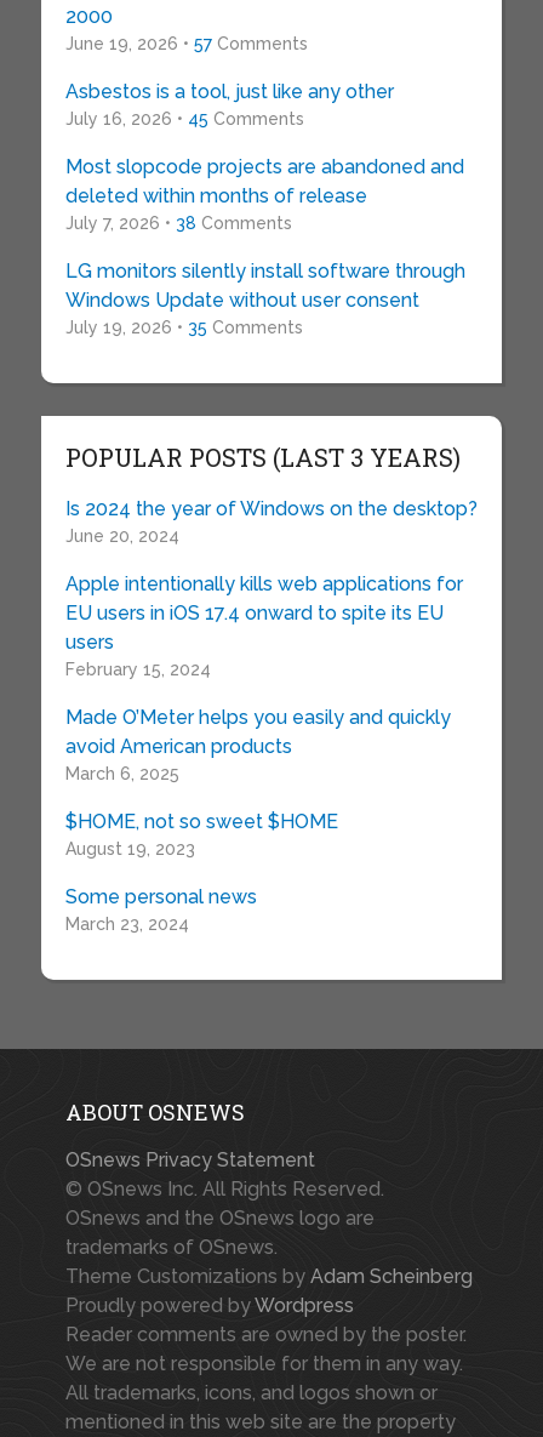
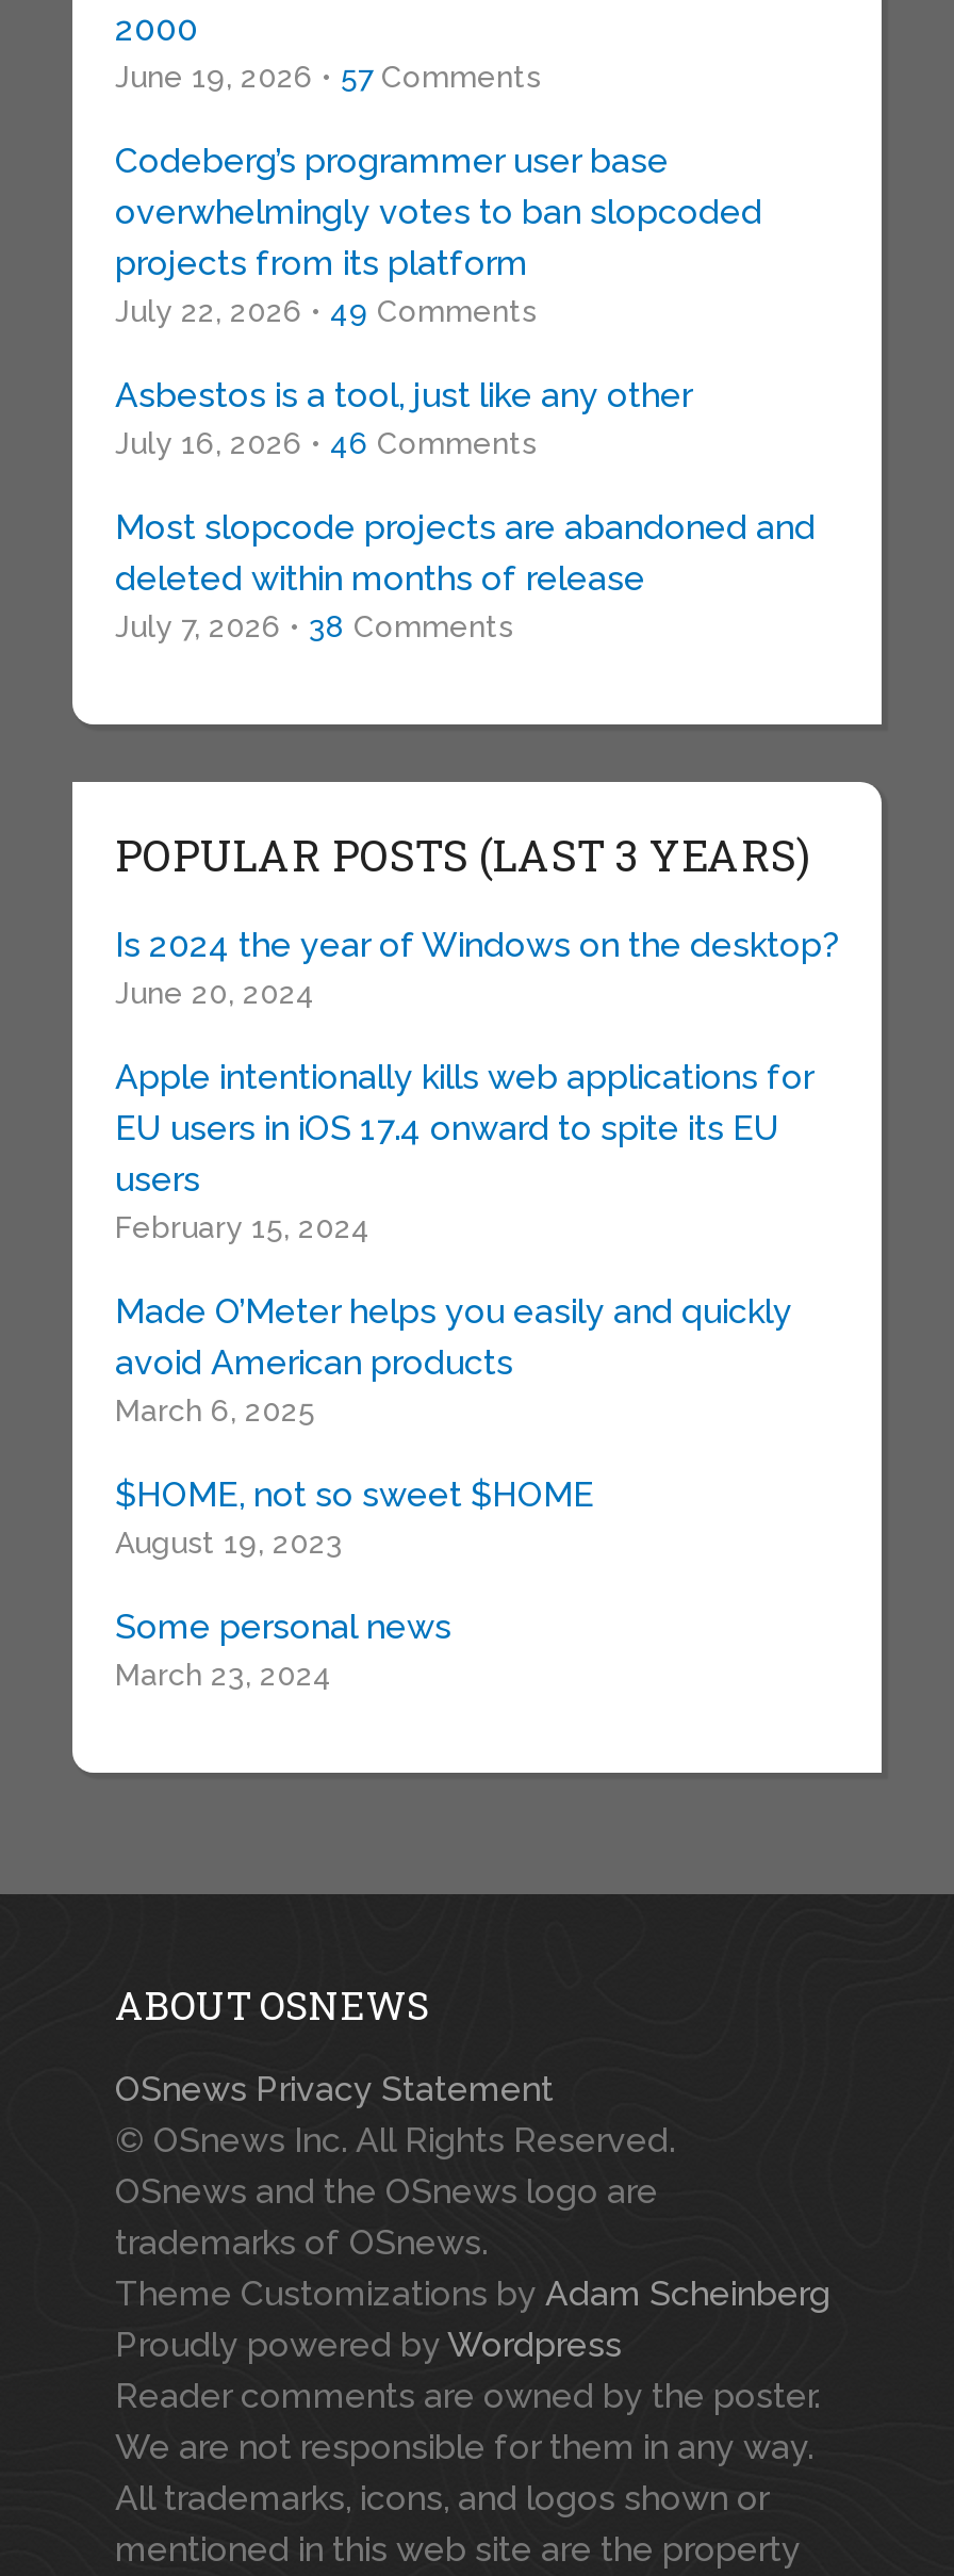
+ Codeberg’s programmer user base
+ overwhelmingly votes to ban slopcoded
+ projects from its platform
+ July 22, 2026 • 49 Comments

moved down: Asbestos is a tool, just like any other

- July 16, 2026 • 45 Comments
+ July 16, 2026 • 46 Comments

moved down: Most slopcode projects are abandoned and | deleted within months of release | July 7, 2026 • 38 Comments

- LG monitors silently install software through
- Windows Update without user consent
- July 19, 2026 • 35 Comments
